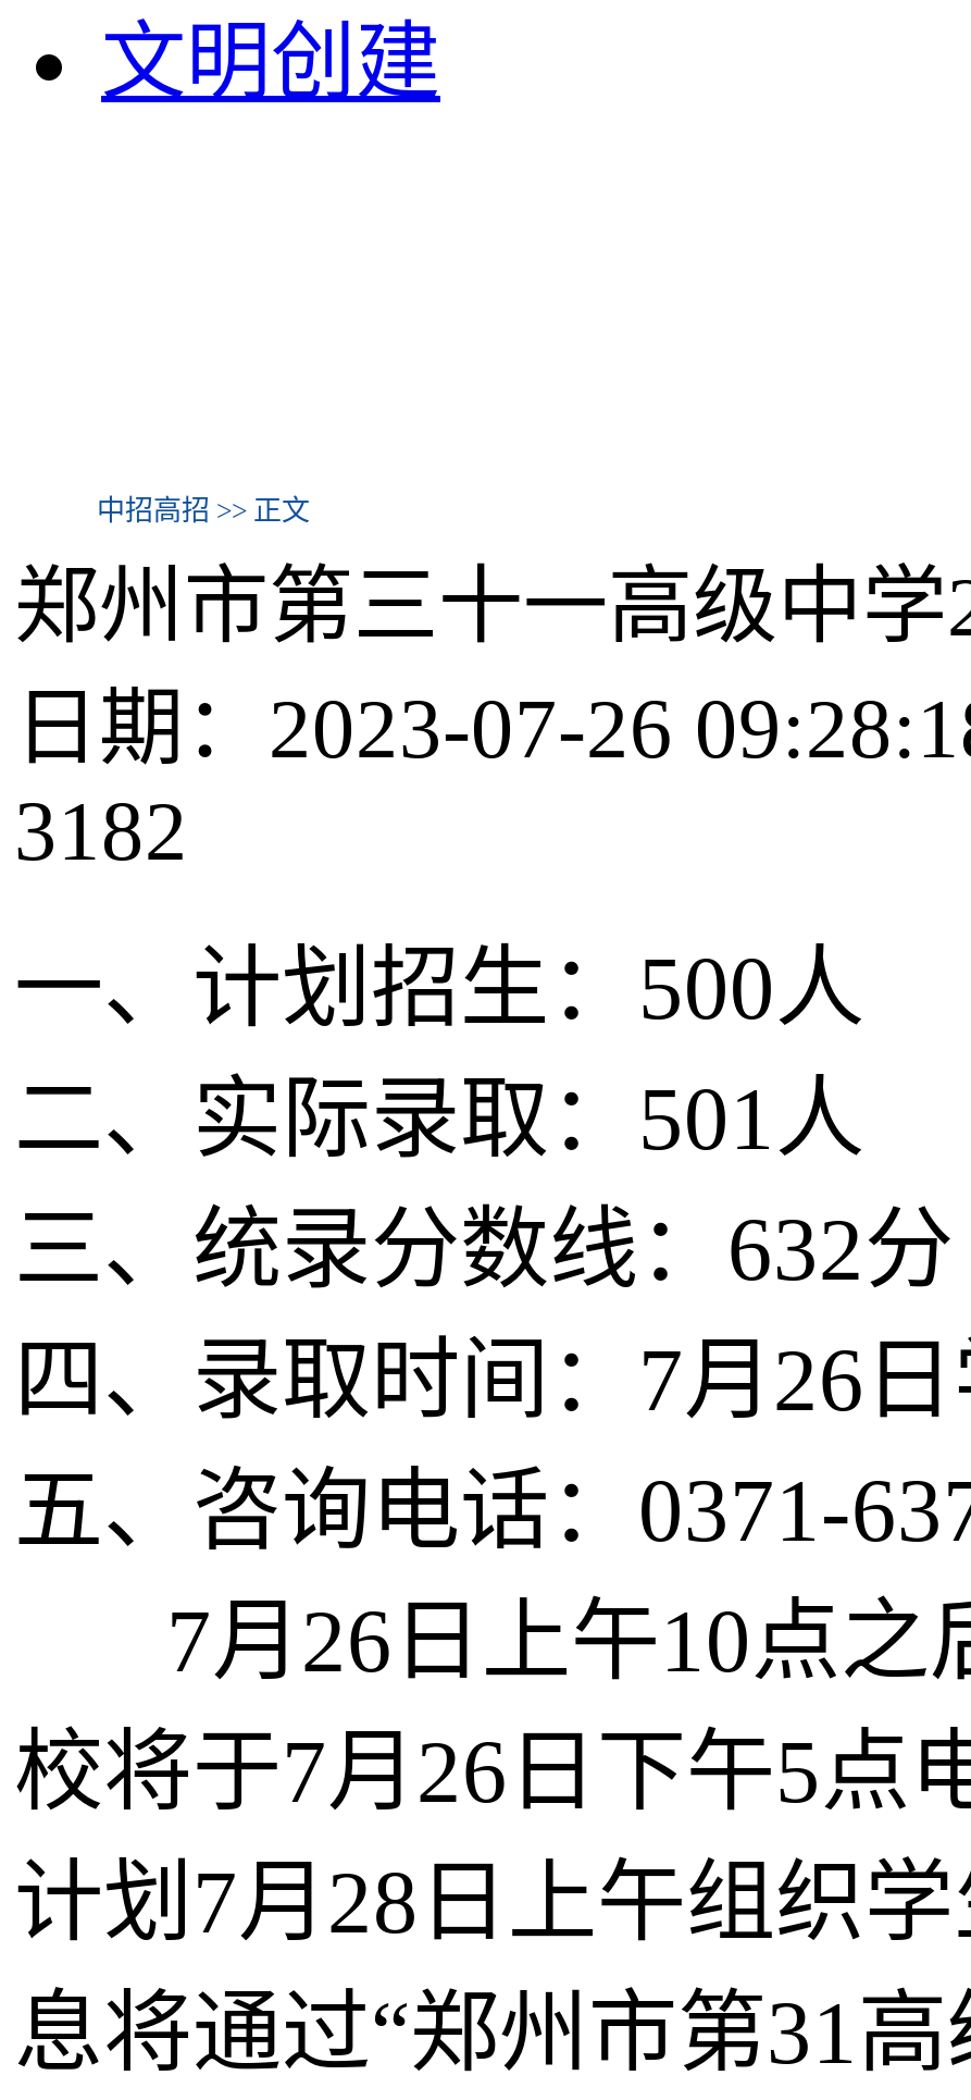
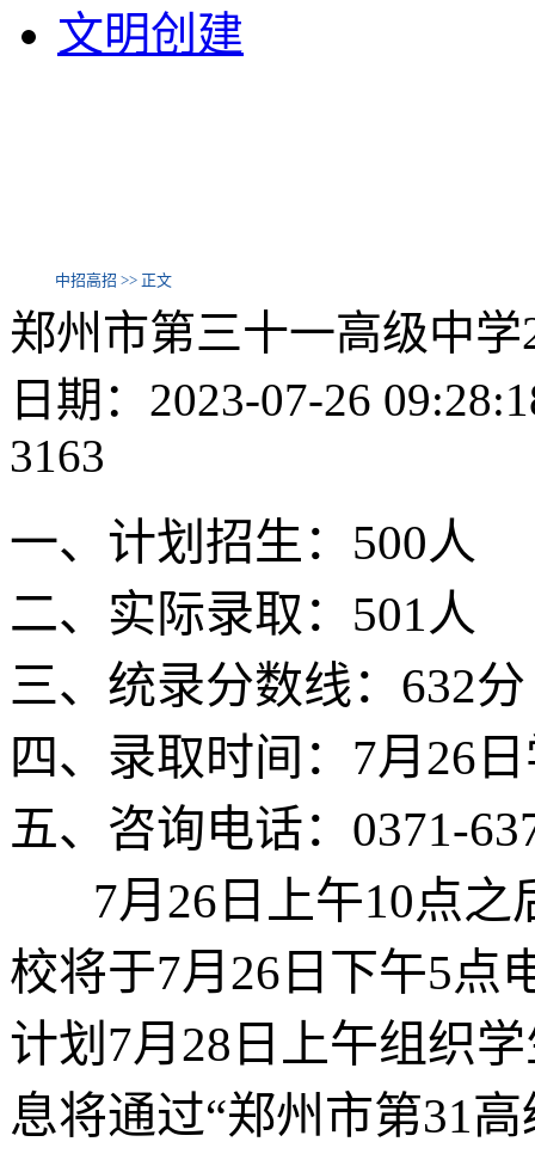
- 3182
+ 3163
